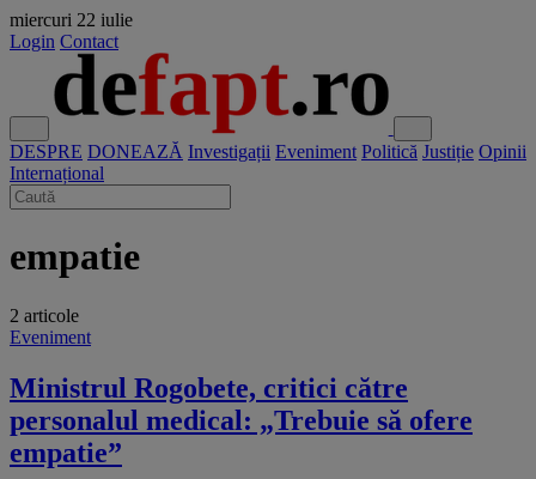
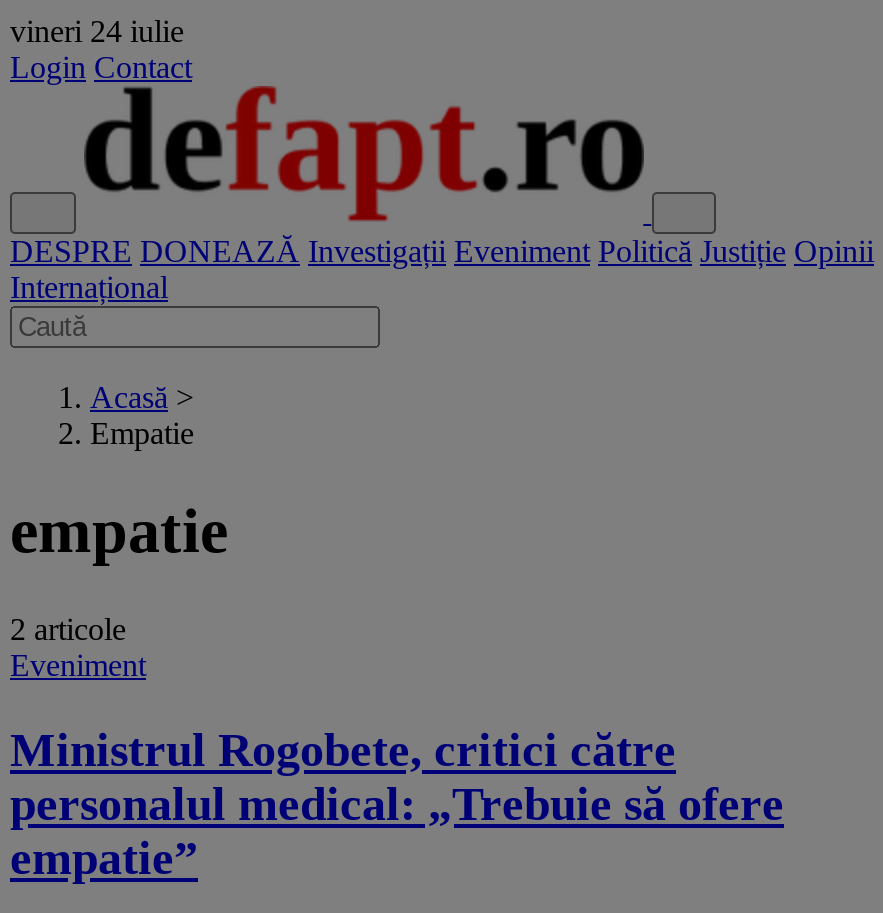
- miercuri 22 iulie
+ vineri 24 iulie

+ Acasă >
+ Empatie
